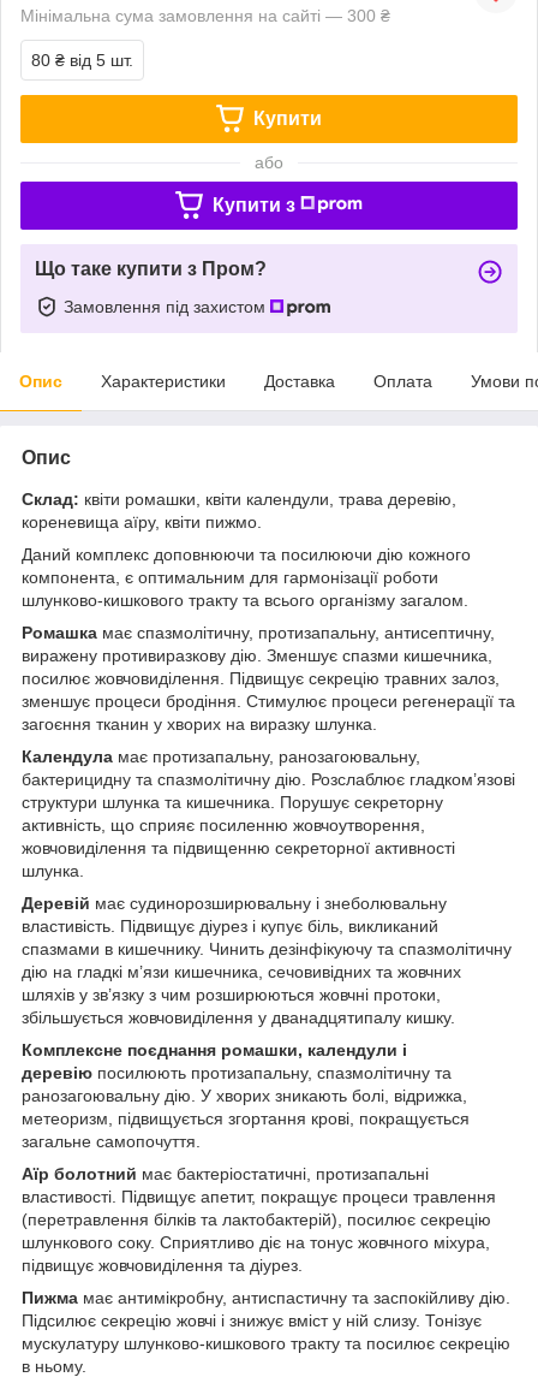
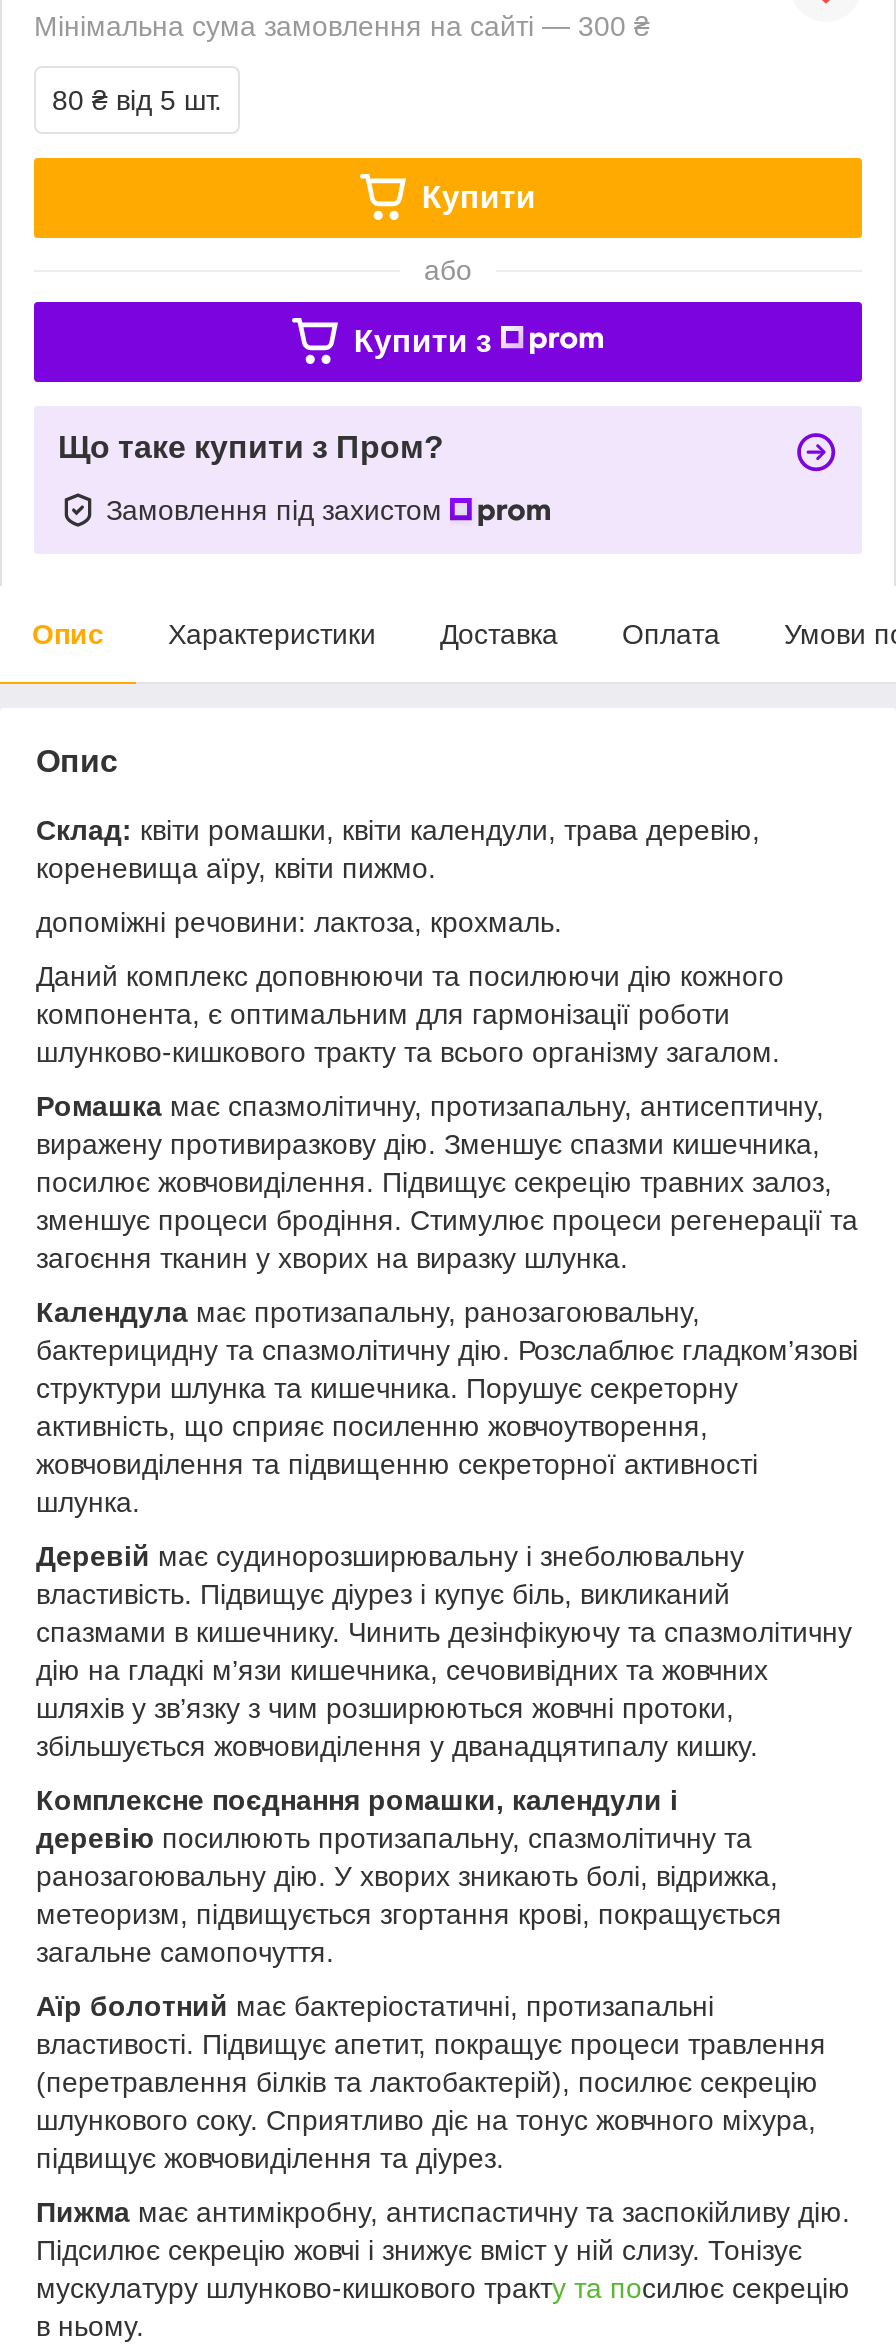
+ допоміжні речовини: лактоза, крохмаль.
